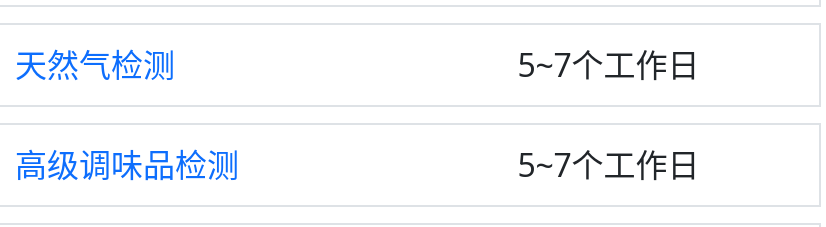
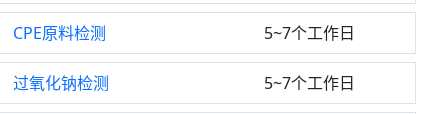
- 天然气检测
+ CPE原料检测

- 高级调味品检测
+ 过氧化钠检测
